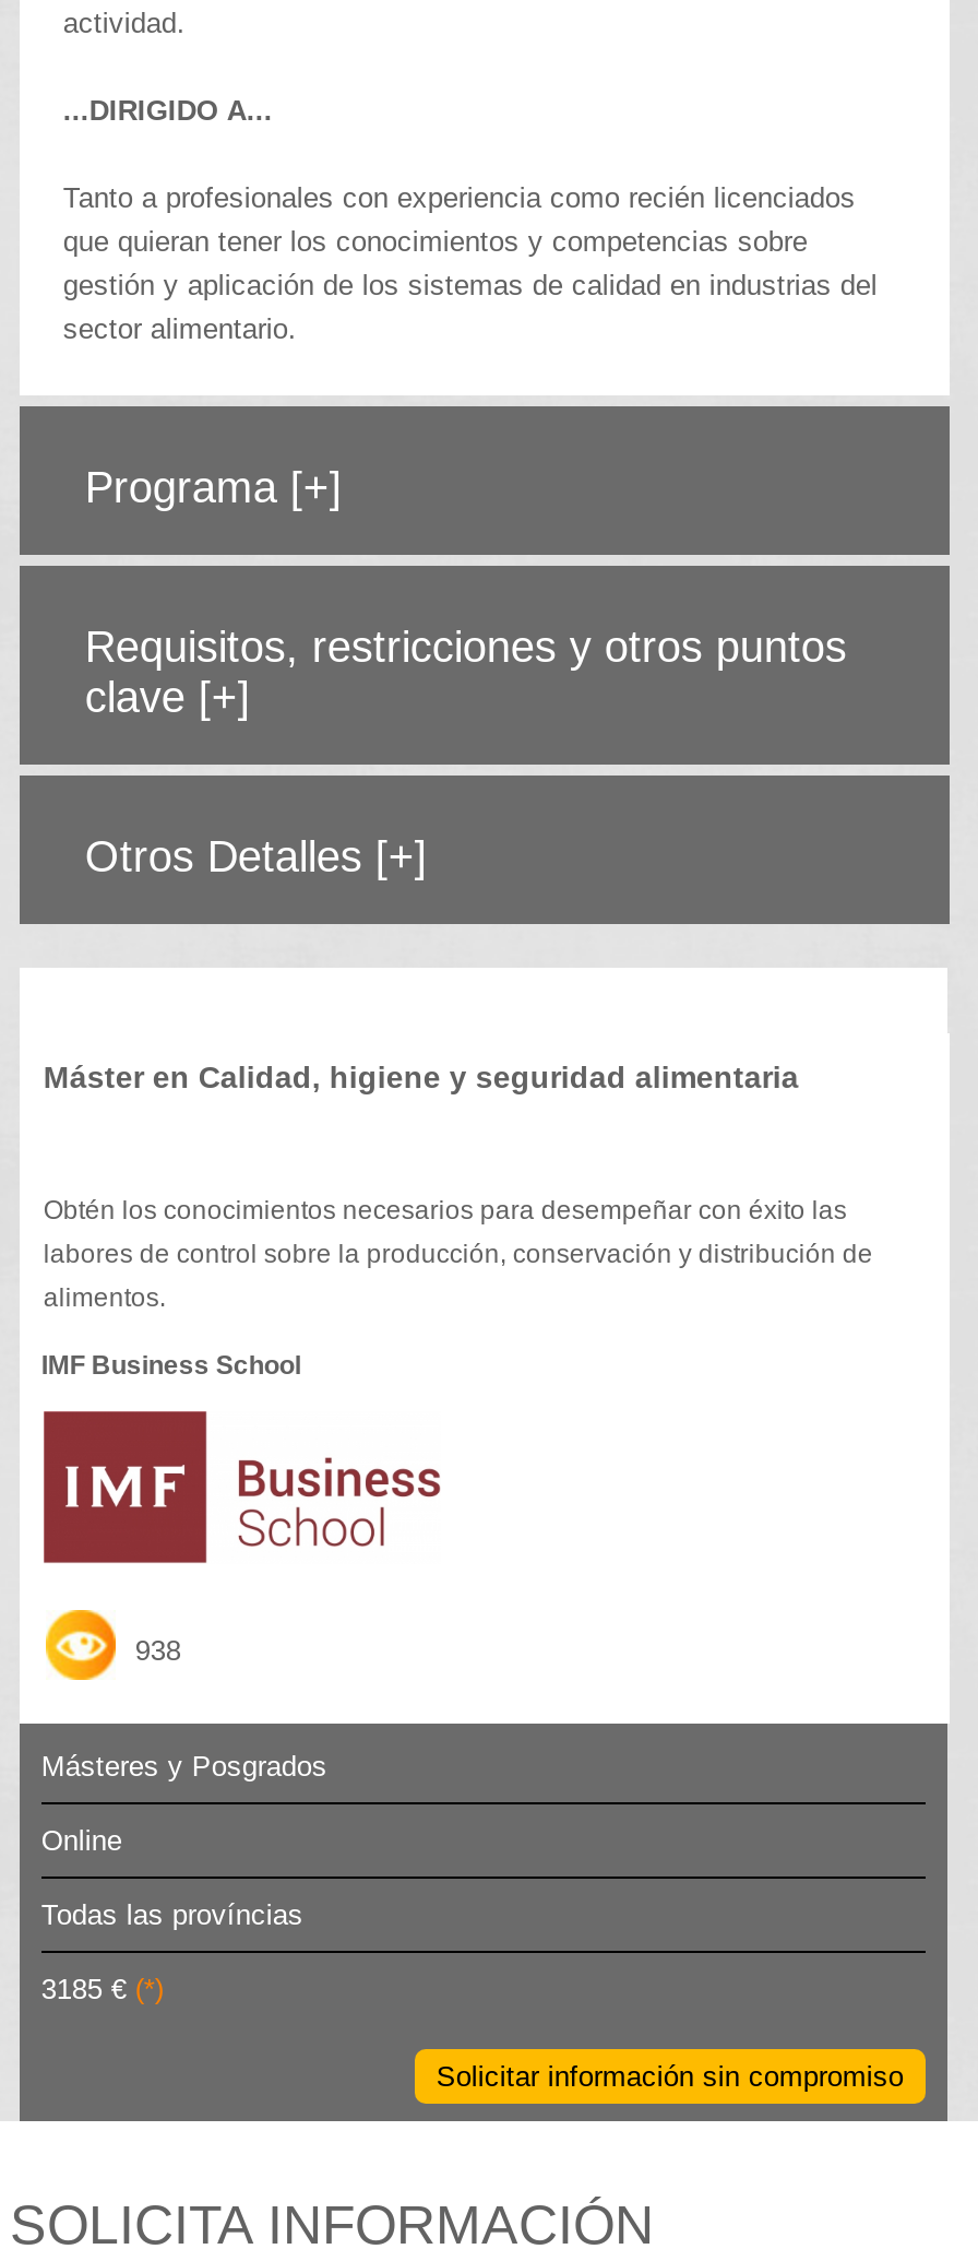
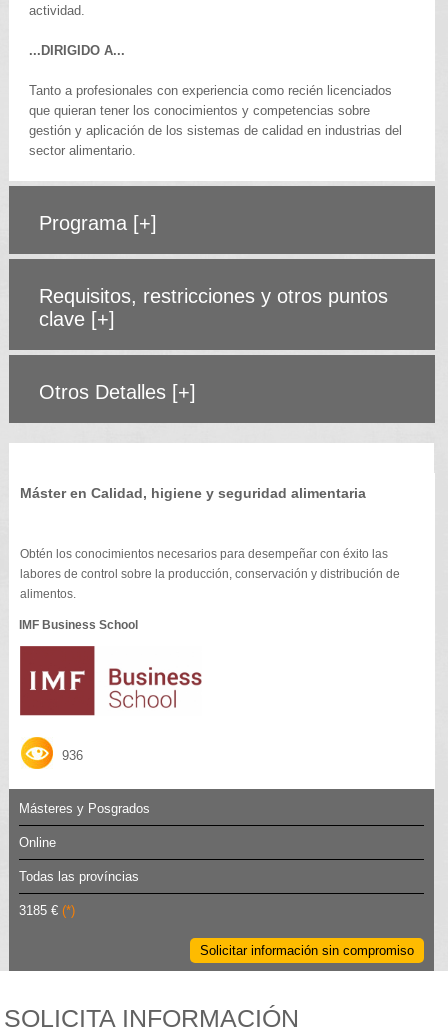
- 938
+ 936
